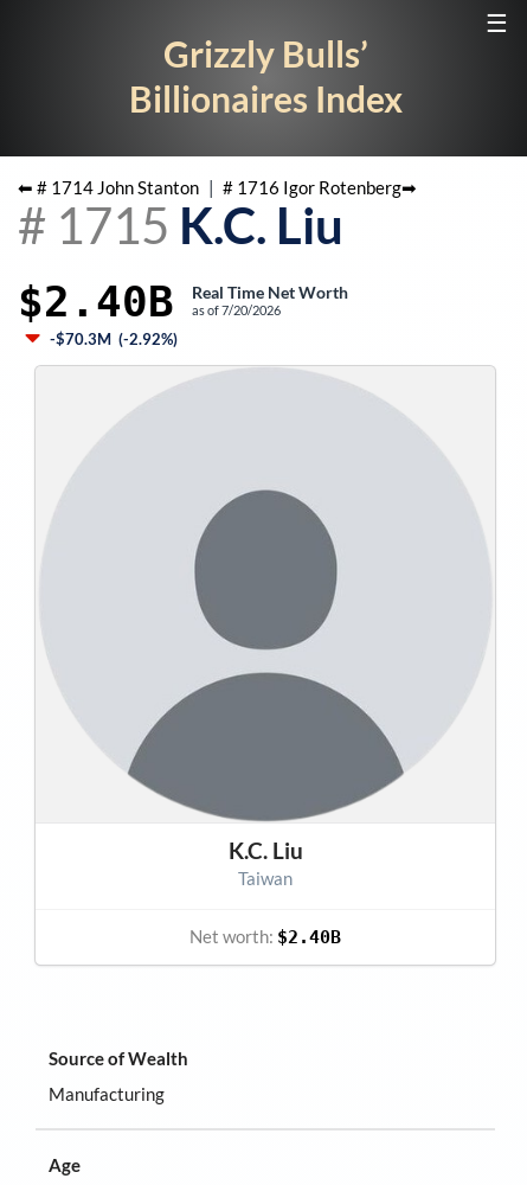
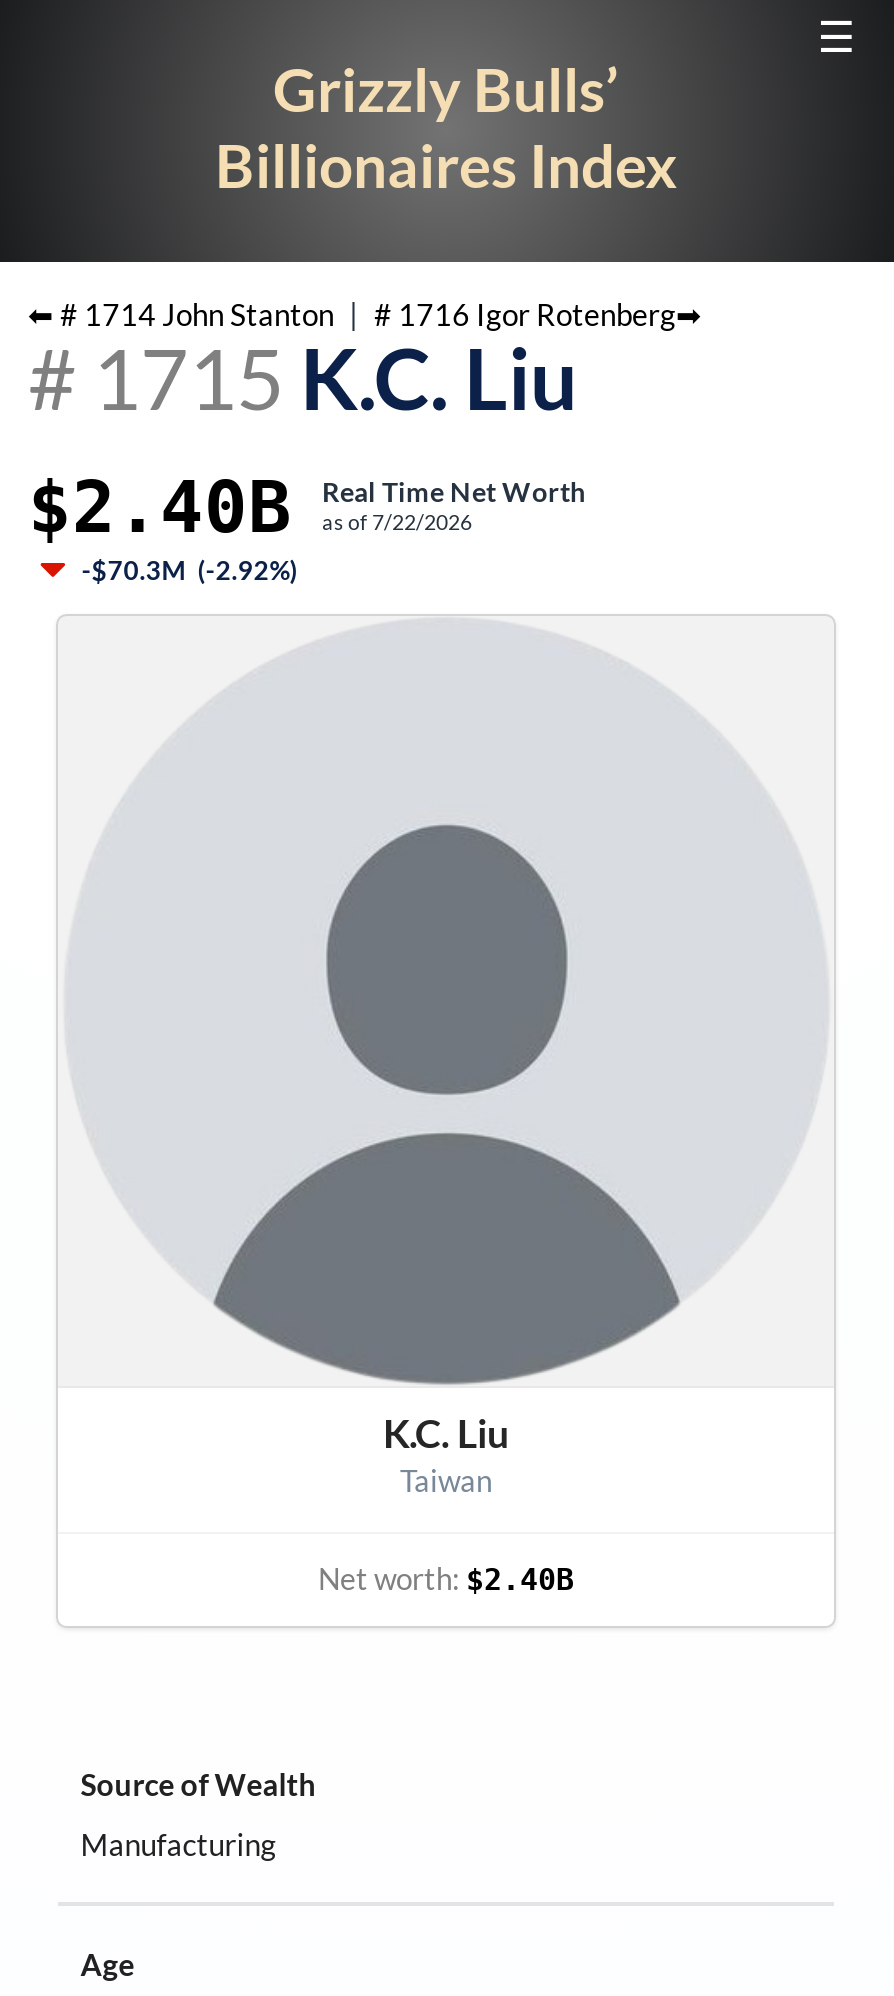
- $2.40B as of 7/20/2026 Real Time Net Worth
+ $2.40B as of 7/22/2026 Real Time Net Worth
